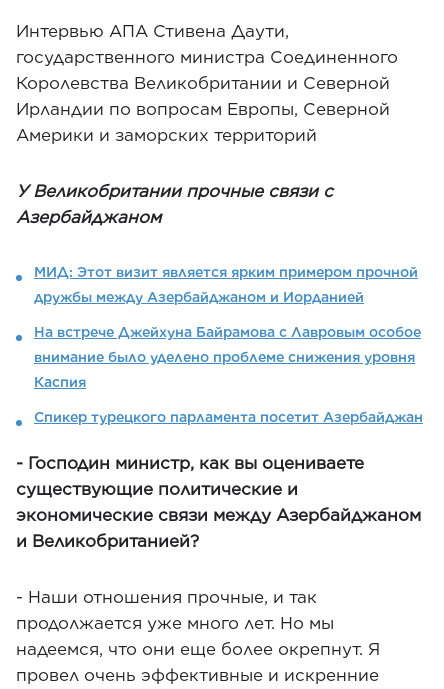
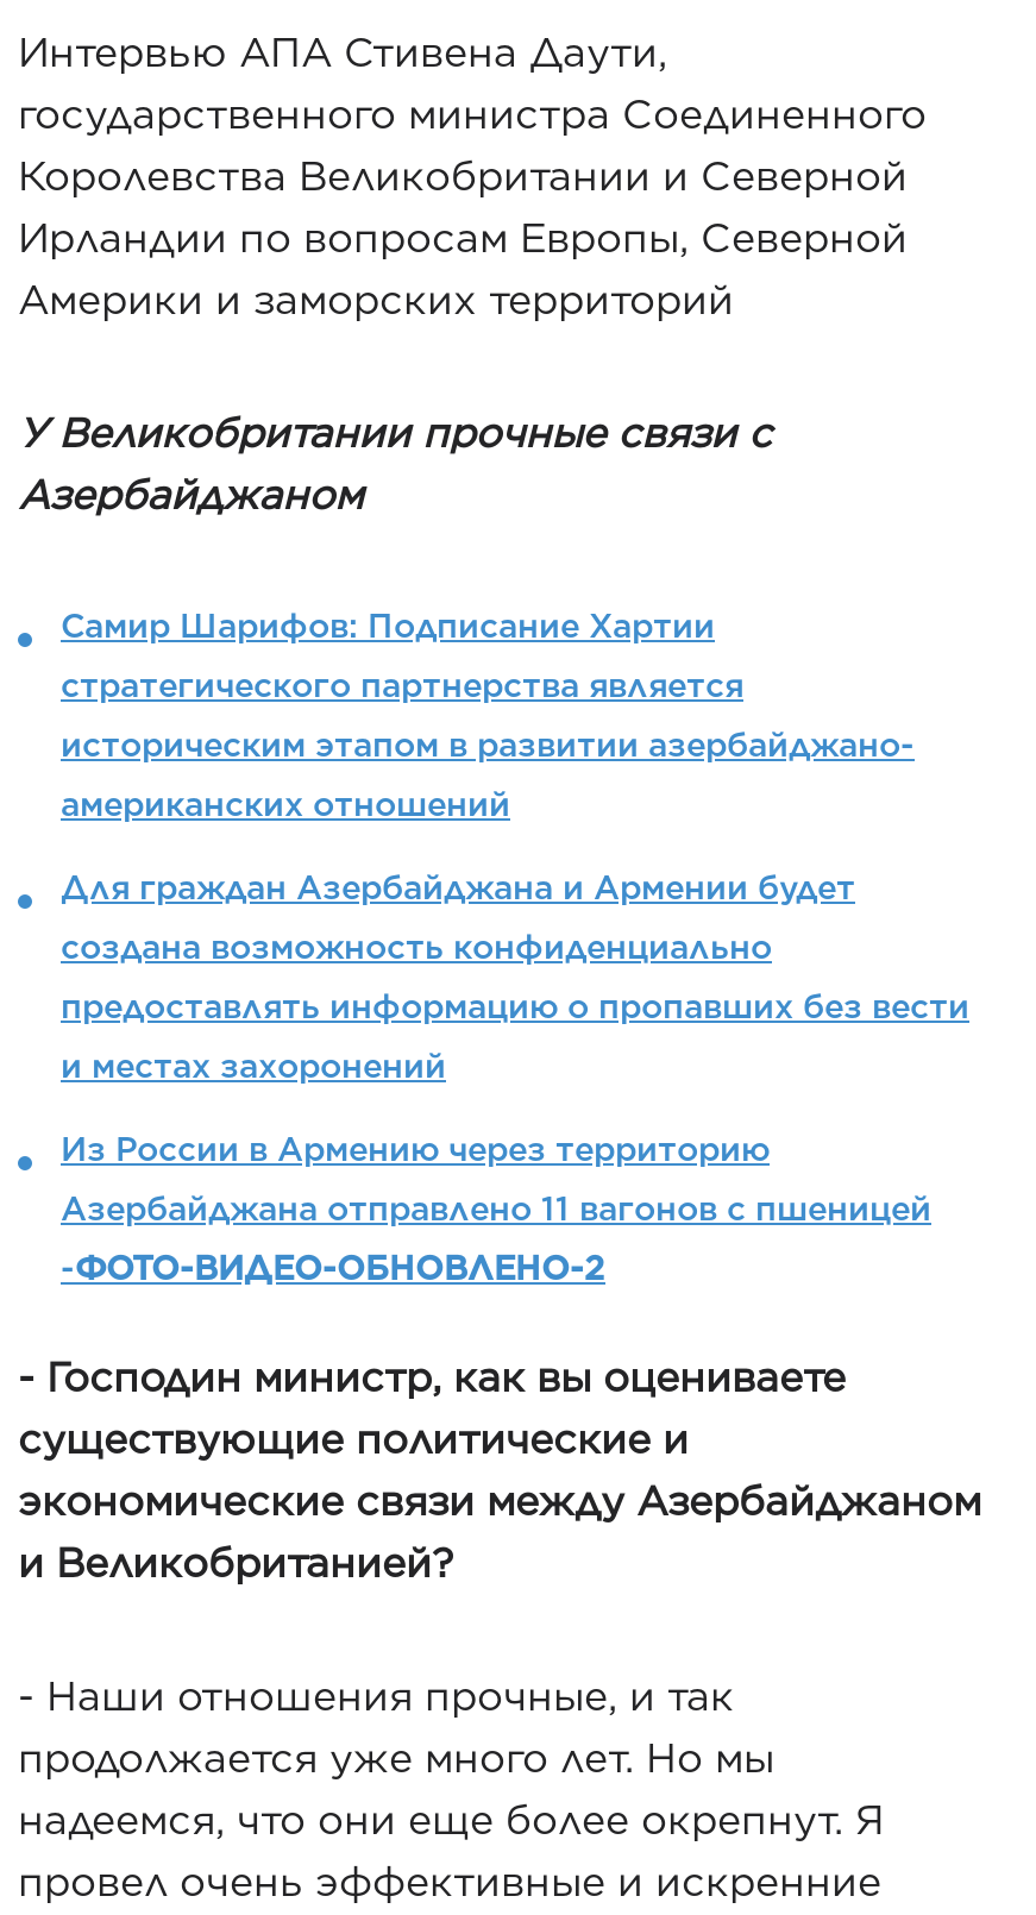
- МИД: Этот визит является ярким примером прочной
- дружбы между Азербайджаном и Иорданией
- На встрече Джейхуна Байрамова с Лавровым особое
- внимание было уделено проблеме снижения уровня
- Каспия
- Спикер турецкого парламента посетит Азербайджан
+ Самир Шарифов: Подписание Хартии
+ стратегического партнерства является
+ историческим этапом в развитии азербайджано-
+ американских отношений
+ Для граждан Азербайджана и Армении будет
+ создана возможность конфиденциально
+ предоставлять информацию о пропавших без вести
+ и местах захоронений
+ Из России в Армению через территорию
+ Азербайджана отправлено 11 вагонов с пшеницей
+ -ФОТО-ВИДЕО-ОБНОВЛЕНО-2
